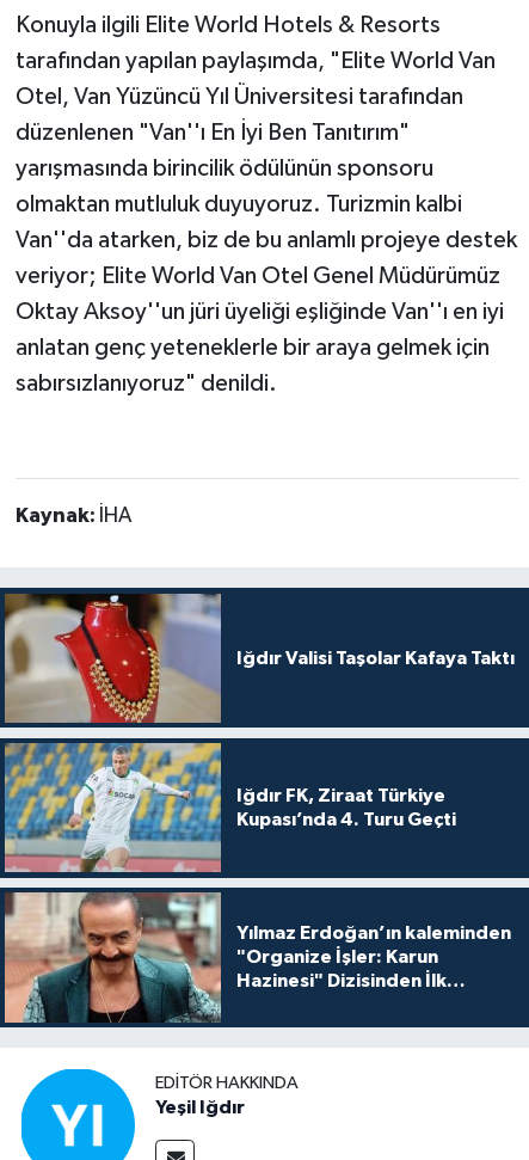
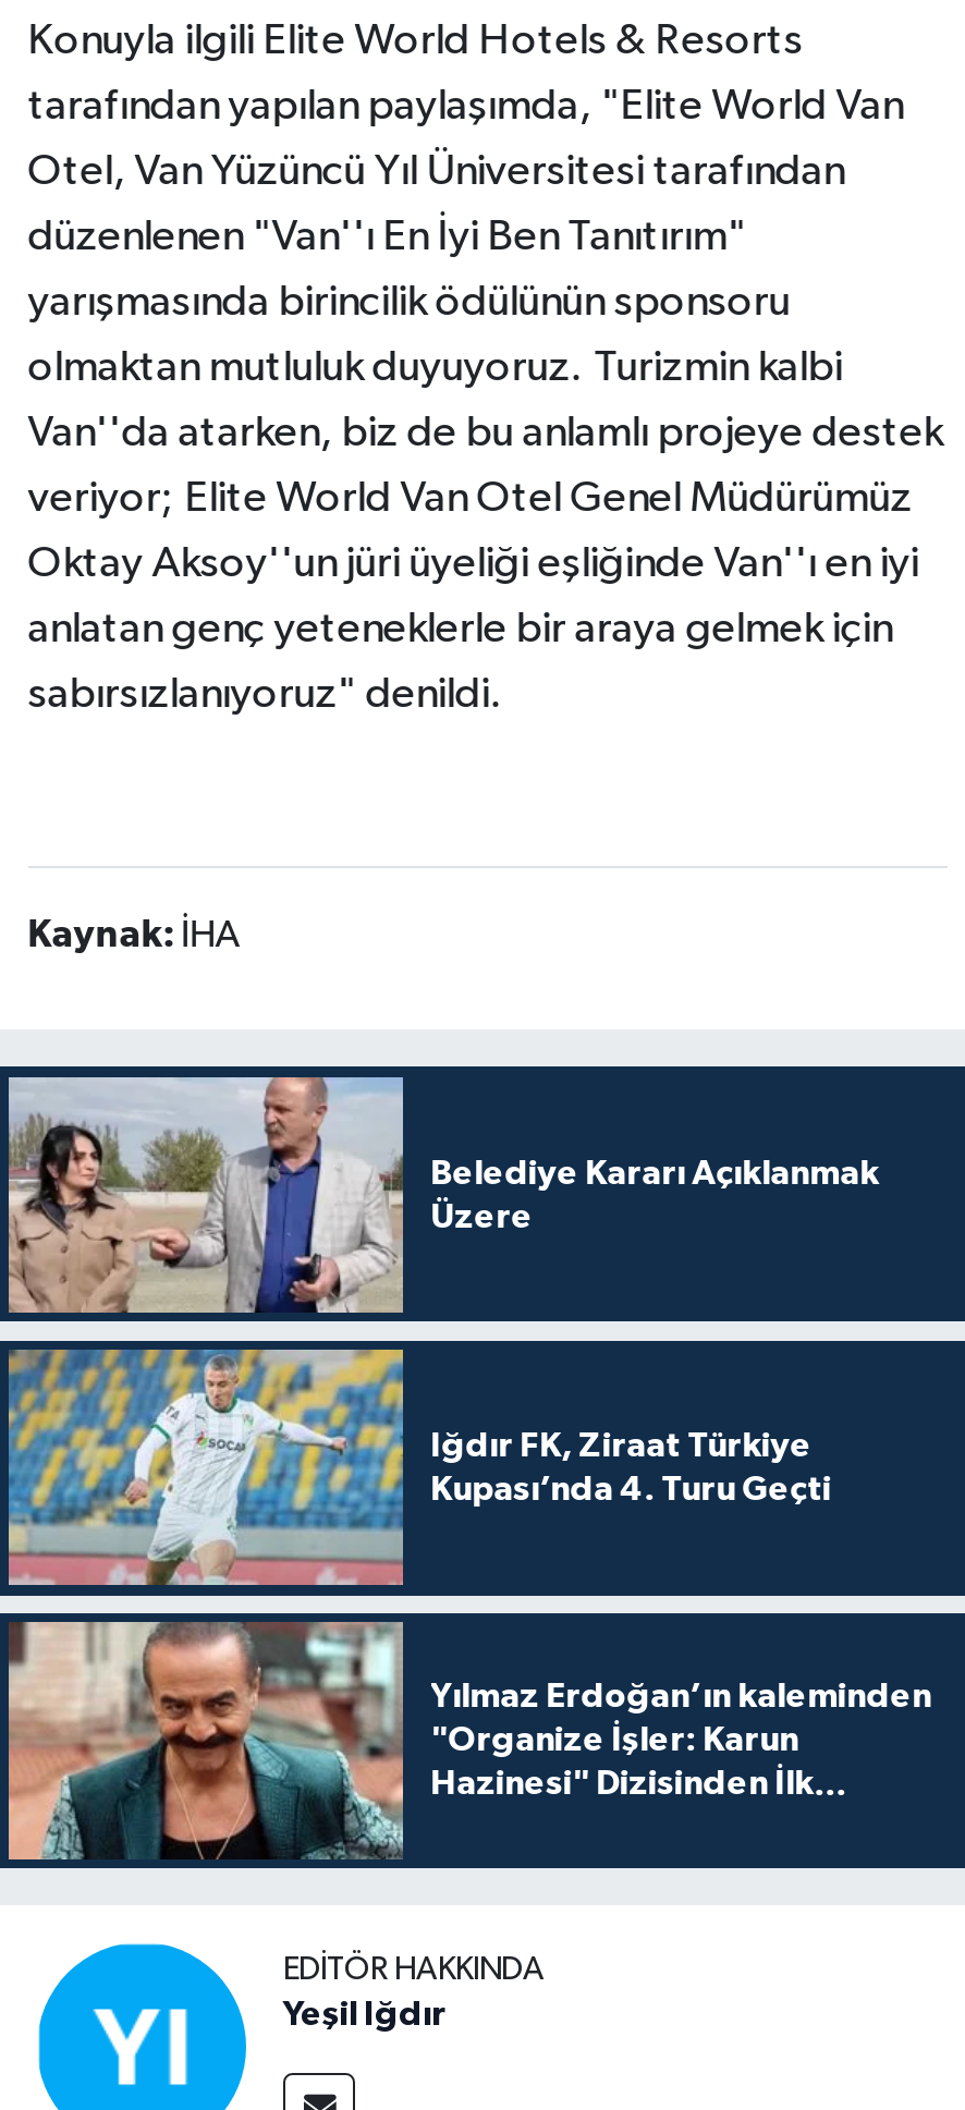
- [image]
- Iğdır Valisi Taşolar Kafaya Taktı
+ [image]
+ Belediye Kararı Açıklanmak
+ Üzere
